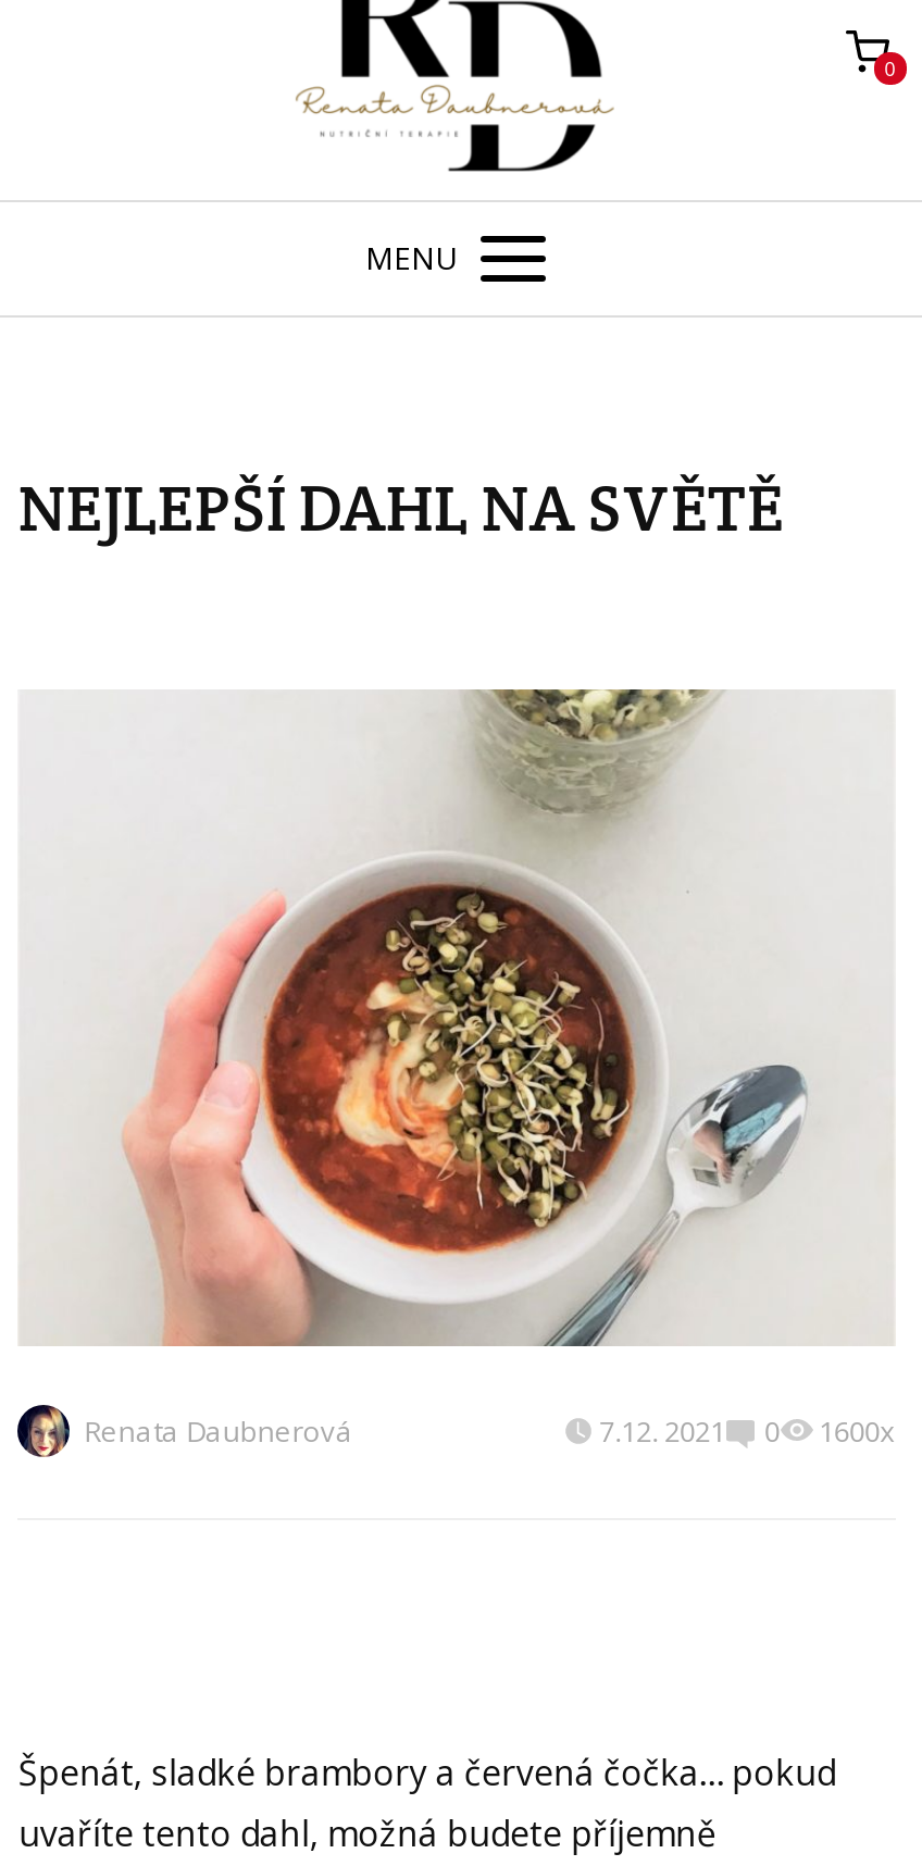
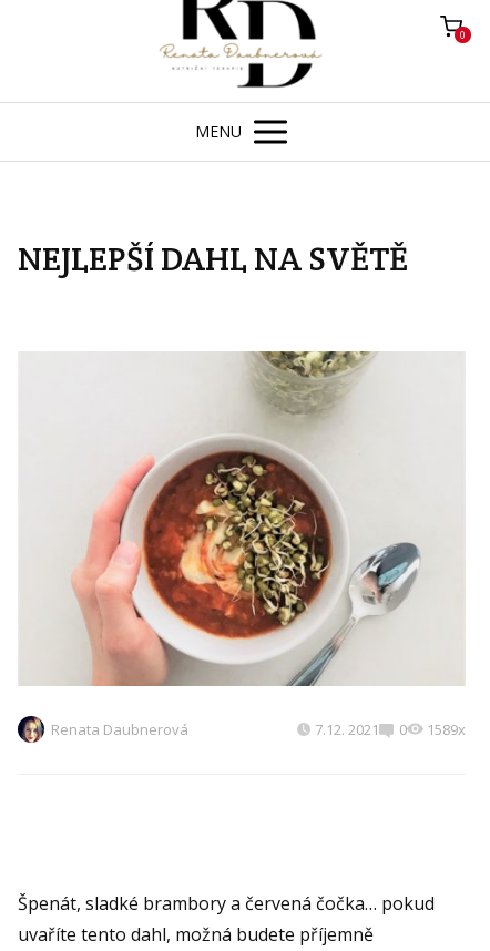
- 1600x
+ 1589x
